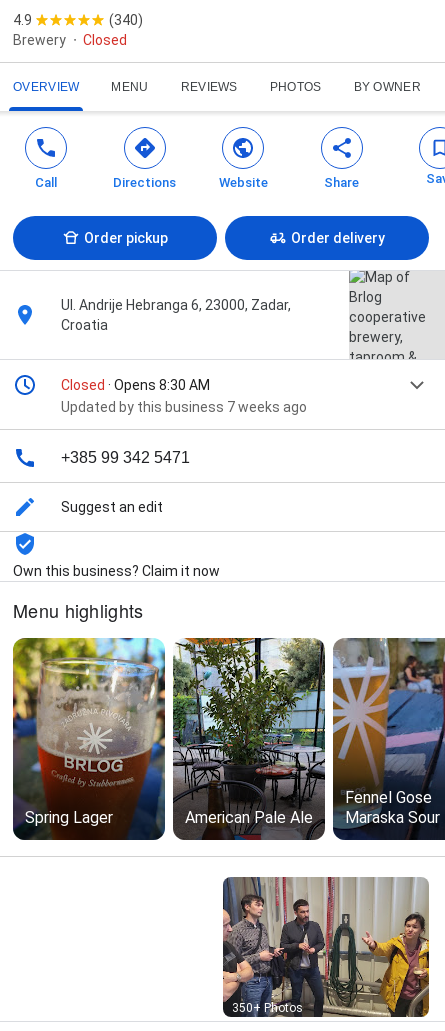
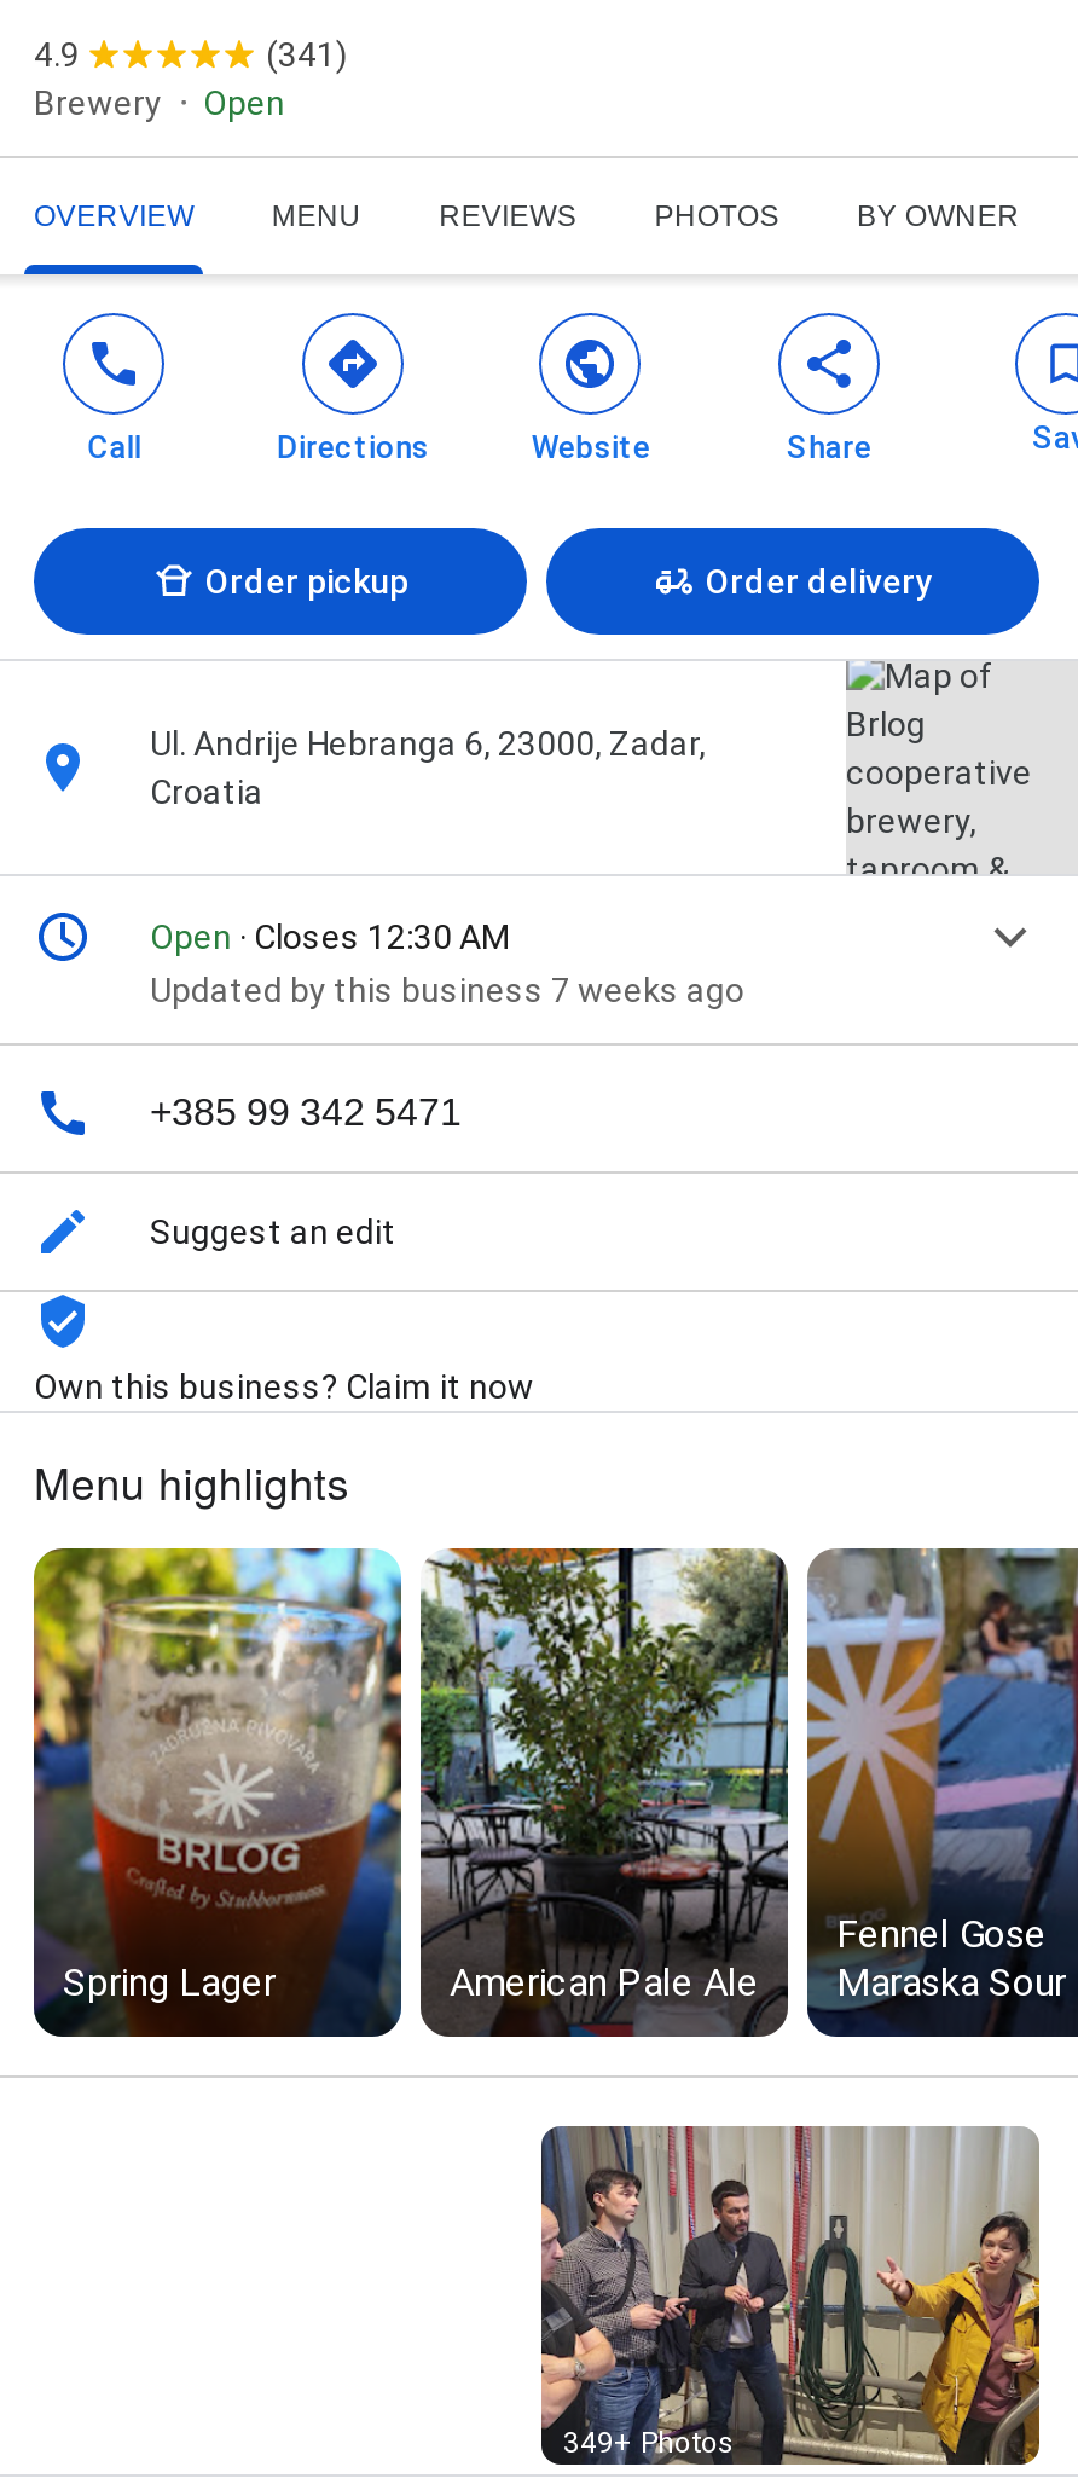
- (340)
+ (341)

- Closed
+ Open

- Closed · Opens 8:30 AM
+ Open · Closes 12:30 AM

- 350+ Photos
+ 349+ Photos
